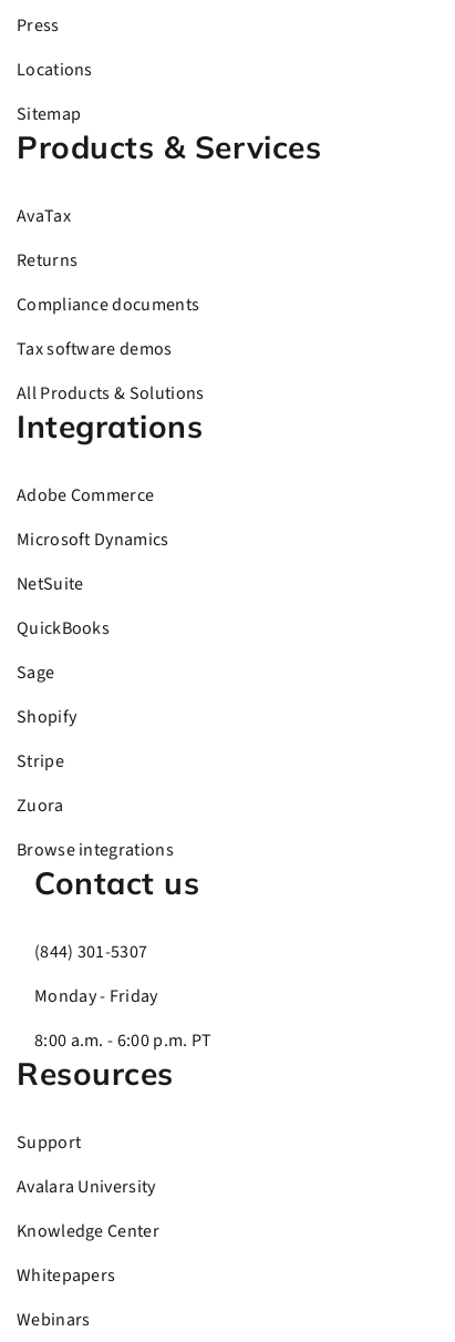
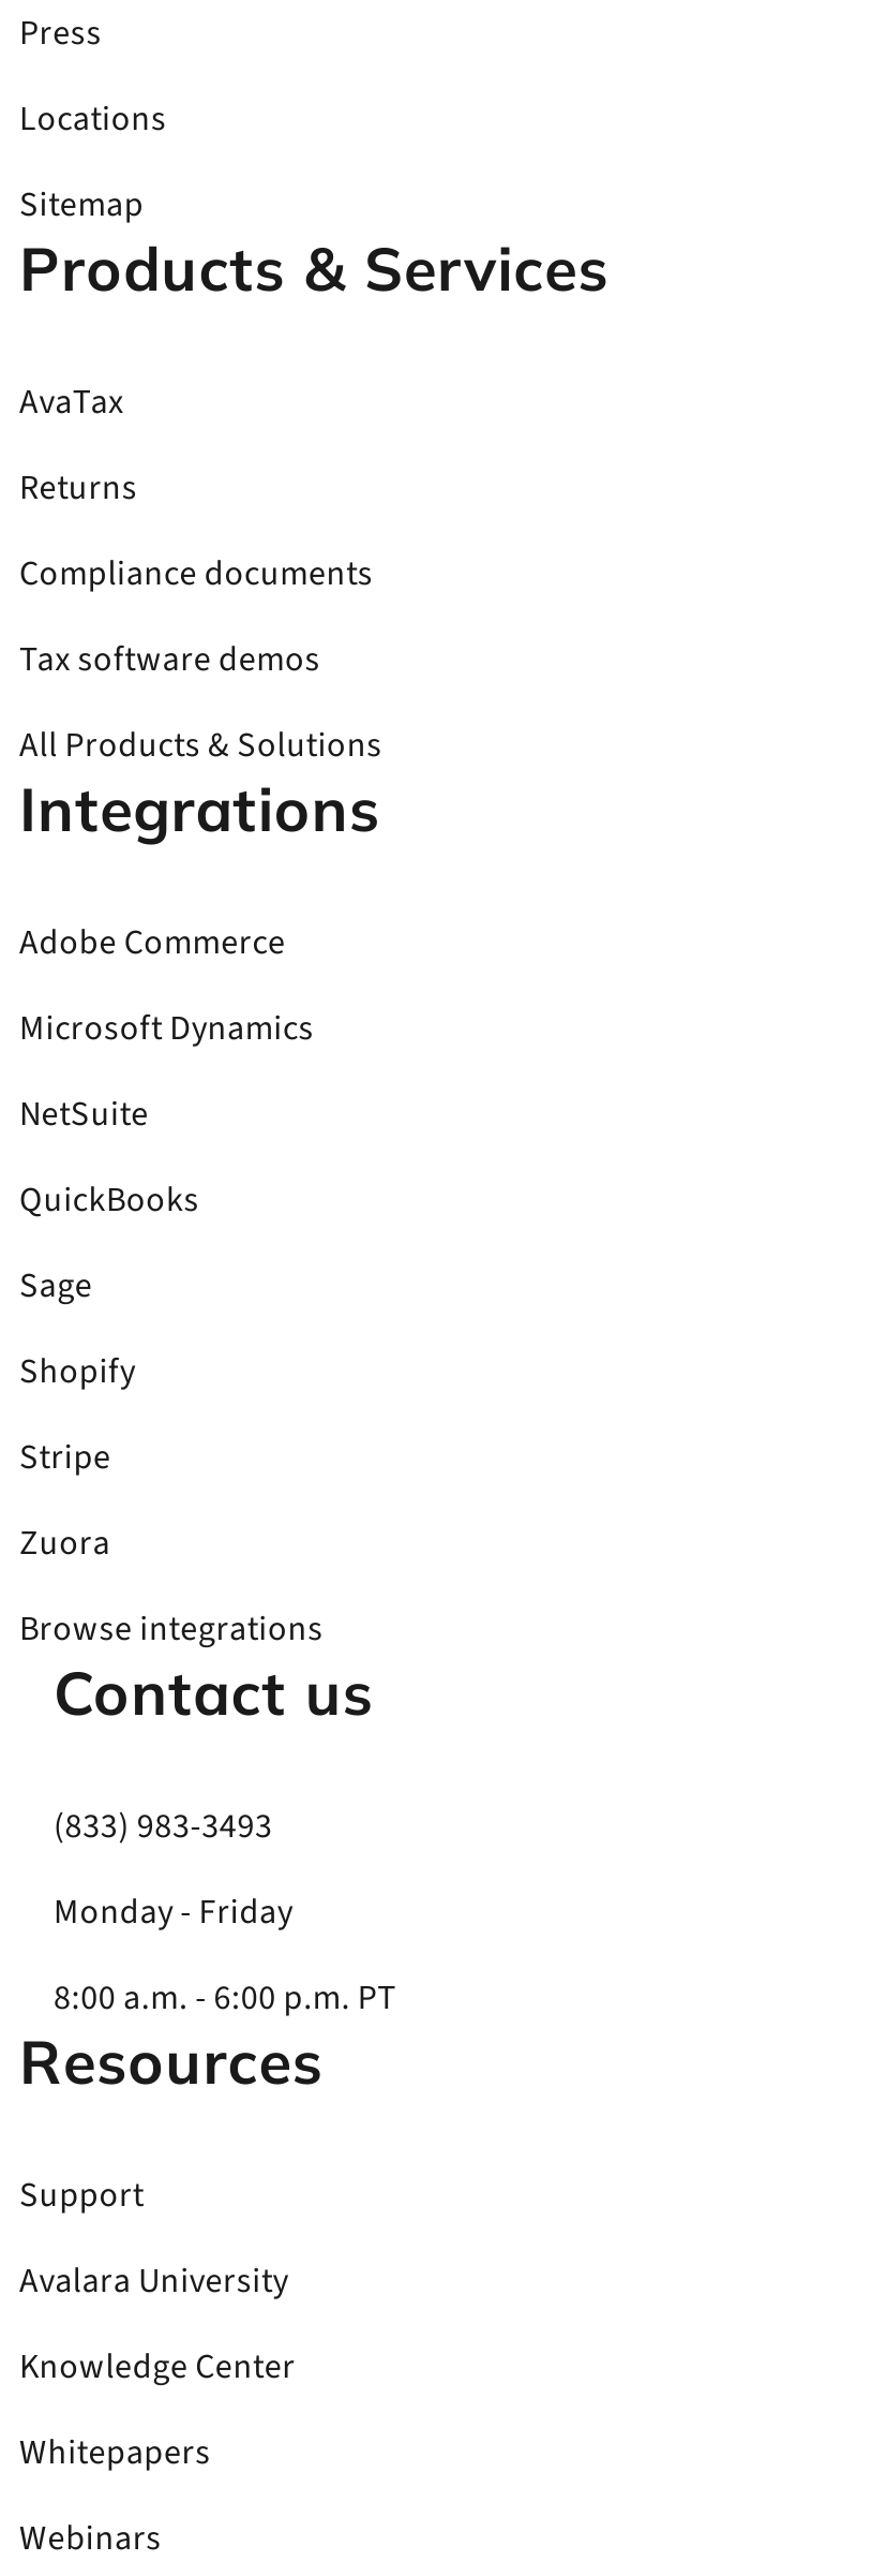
- (844) 301-5307
+ (833) 983-3493
